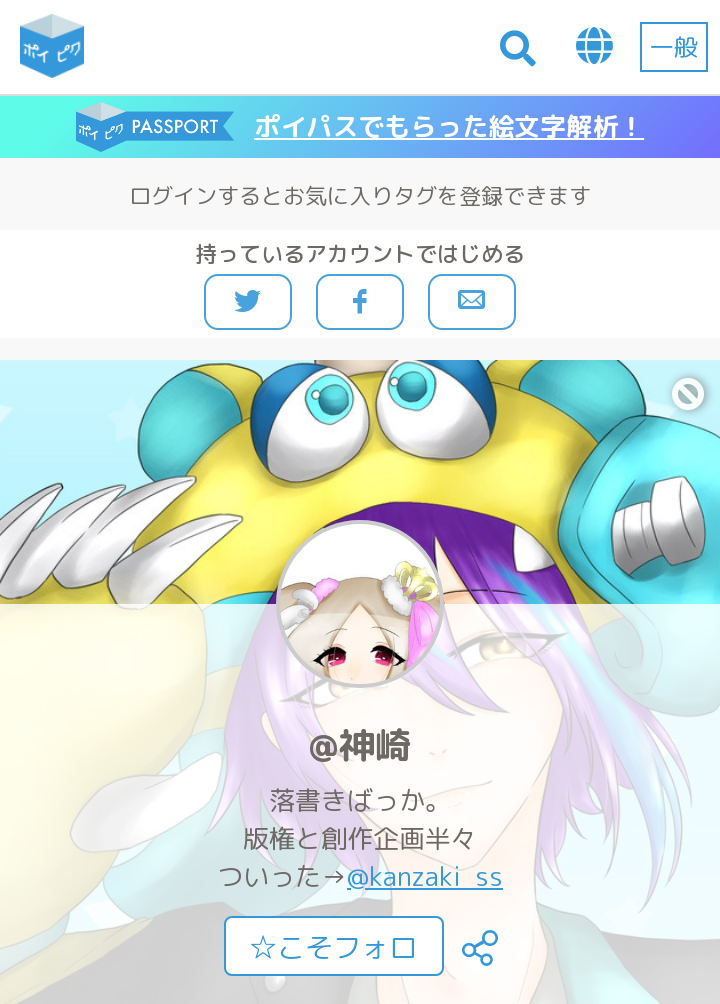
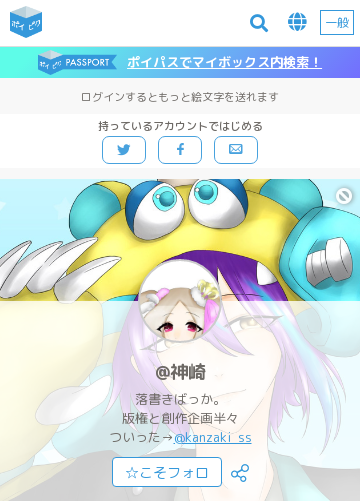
- ポイパスでもらった絵文字解析！
+ ポイパスでマイボックス内検索！

- ログインするとお気に入りタグを登録できます
+ ログインするともっと絵文字を送れます
